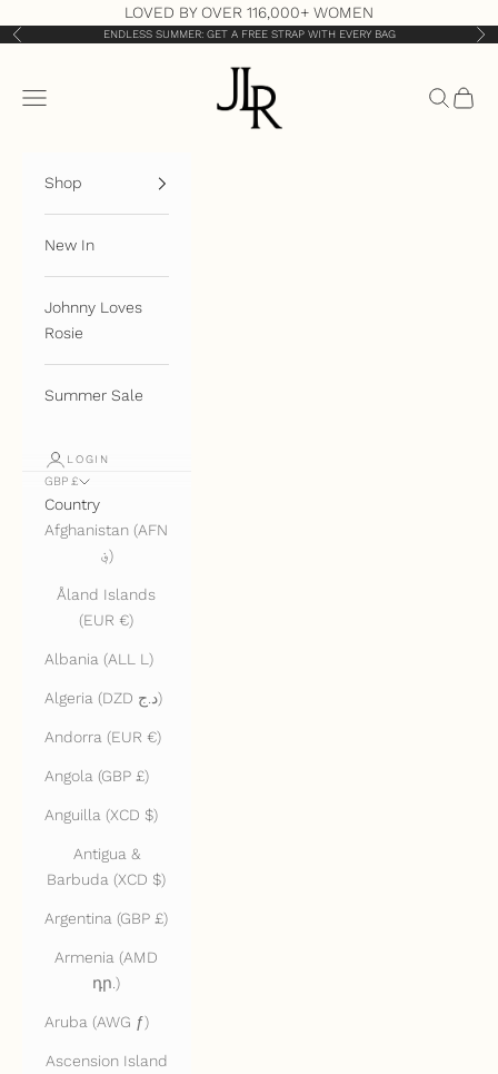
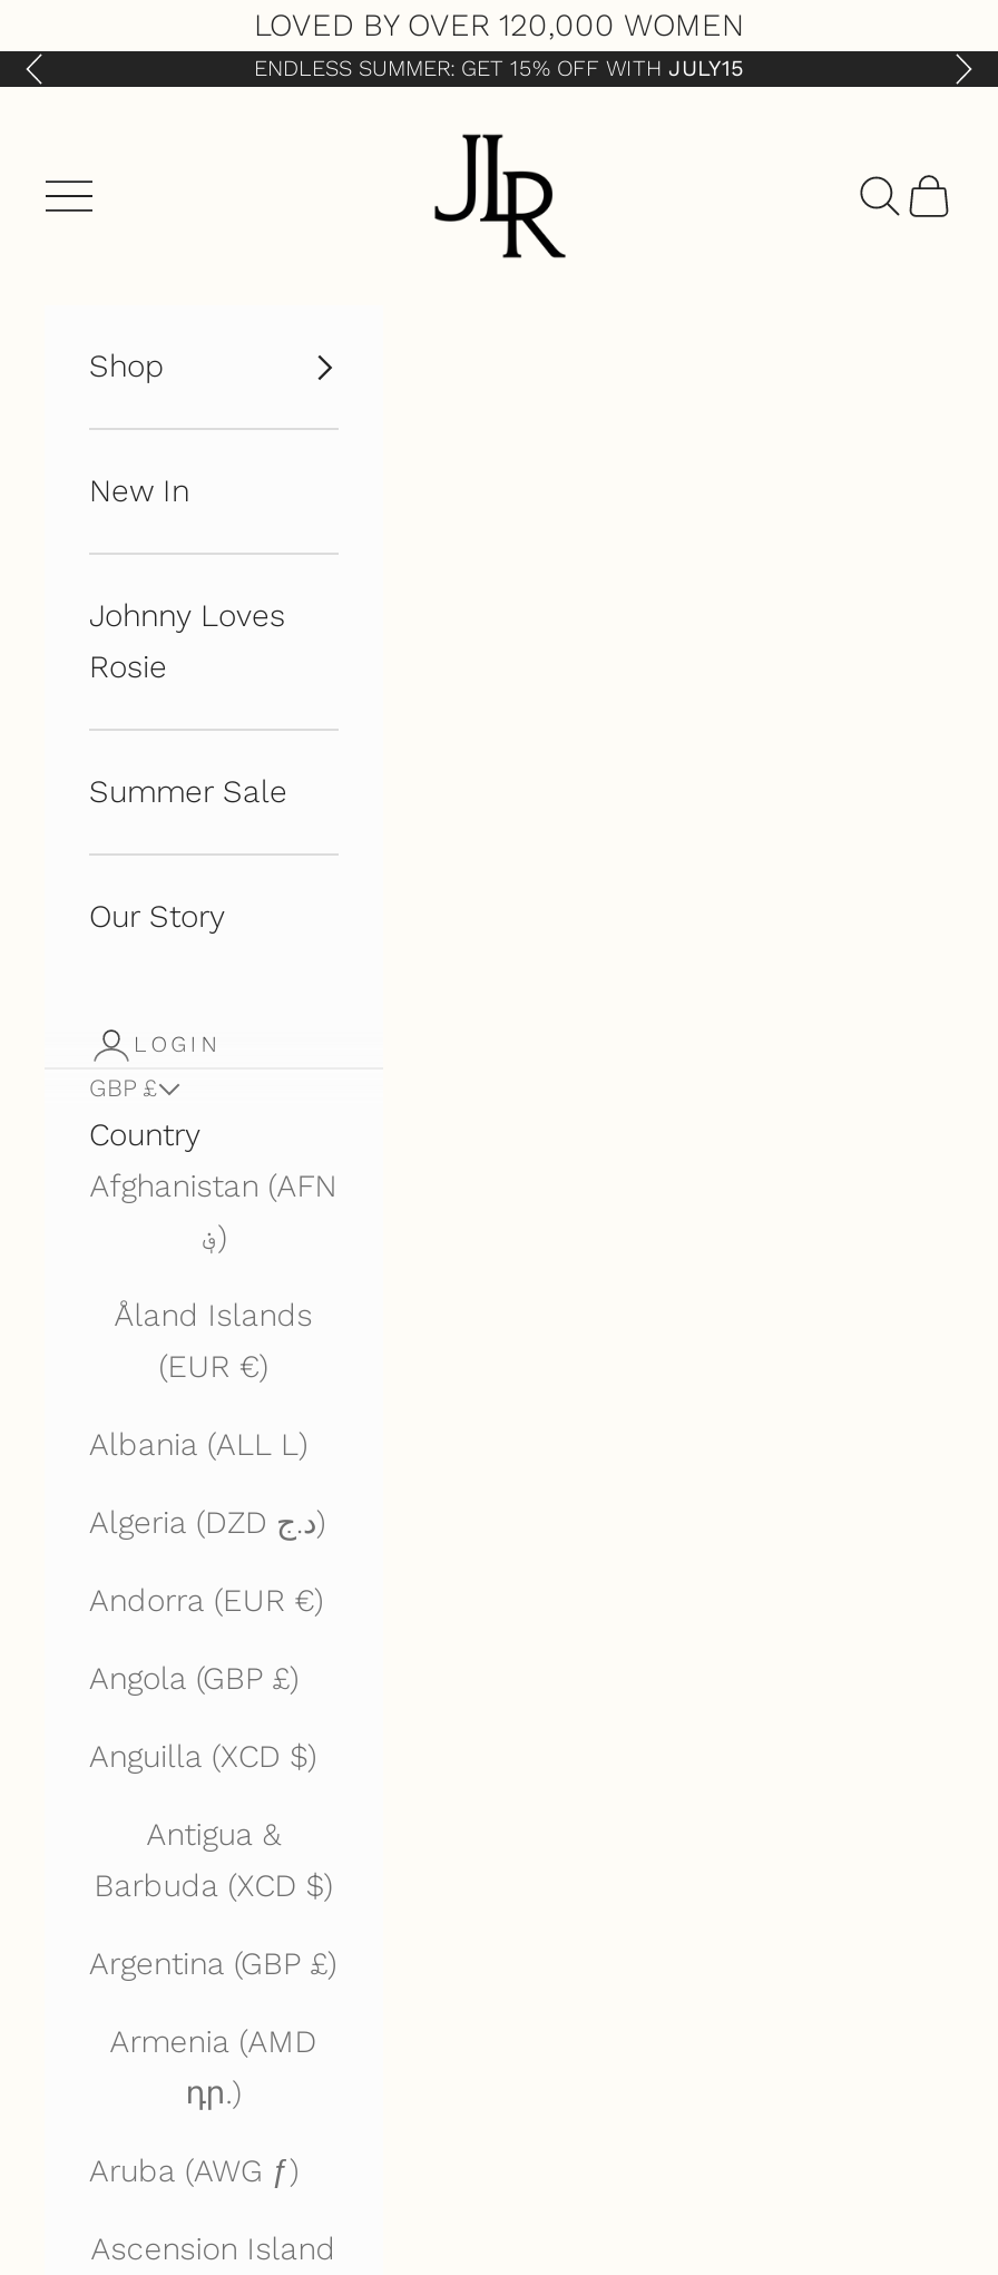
- LOVED BY OVER 116,000+ WOMEN
+ LOVED BY OVER 120,000 WOMEN

- ENDLESS SUMMER: GET A FREE STRAP WITH EVERY BAG
+ ENDLESS SUMMER: GET 15% OFF WITH JULY15

+ Our Story
